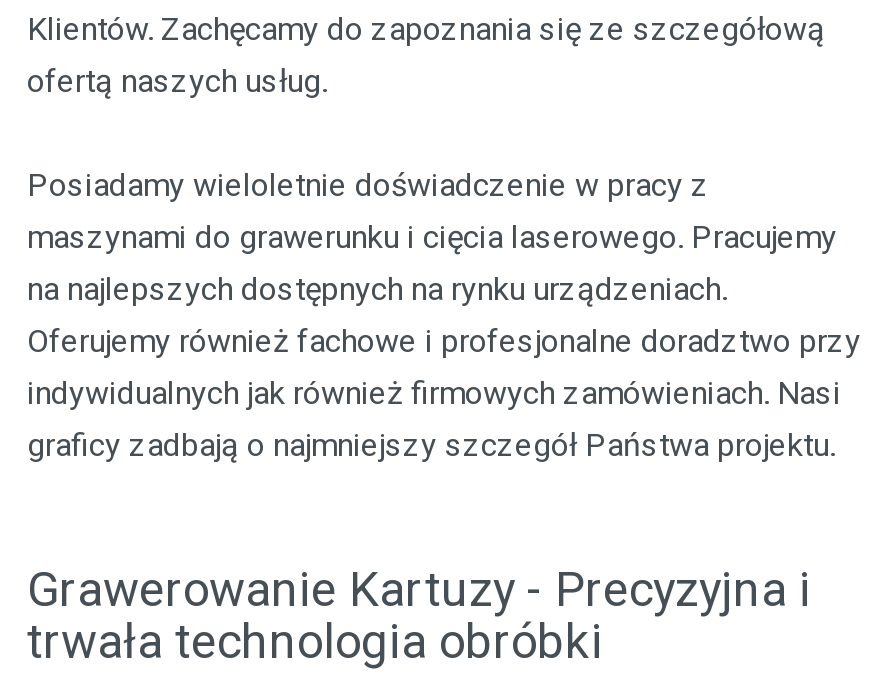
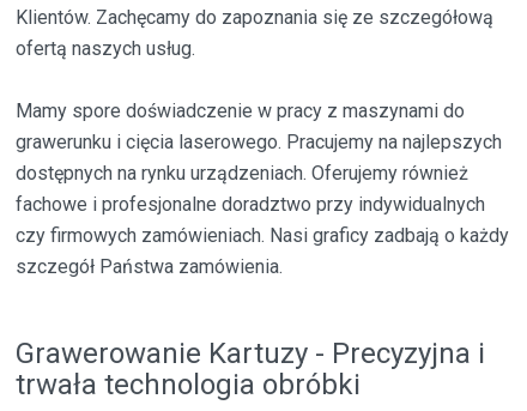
- Posiadamy wieloletnie doświadczenie w pracy z
- maszynami do grawerunku i cięcia laserowego. Pracujemy
- na najlepszych dostępnych na rynku urządzeniach.
- Oferujemy również fachowe i profesjonalne doradztwo przy
- indywidualnych jak również firmowych zamówieniach. Nasi
- graficy zadbają o najmniejszy szczegół Państwa projektu.
+ Mamy spore doświadczenie w pracy z maszynami do
+ grawerunku i cięcia laserowego. Pracujemy na najlepszych
+ dostępnych na rynku urządzeniach. Oferujemy również
+ fachowe i profesjonalne doradztwo przy indywidualnych
+ czy firmowych zamówieniach. Nasi graficy zadbają o każdy
+ szczegół Państwa zamówienia.
